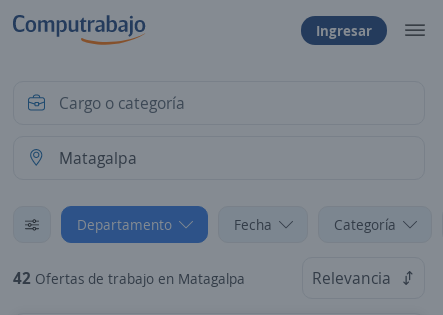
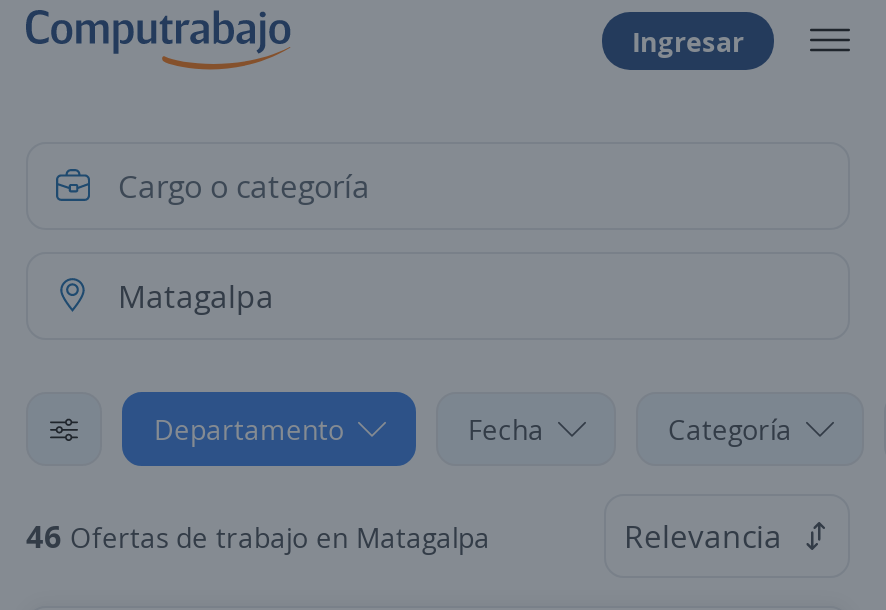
- 42 Ofertas de trabajo en Matagalpa
+ 46 Ofertas de trabajo en Matagalpa
